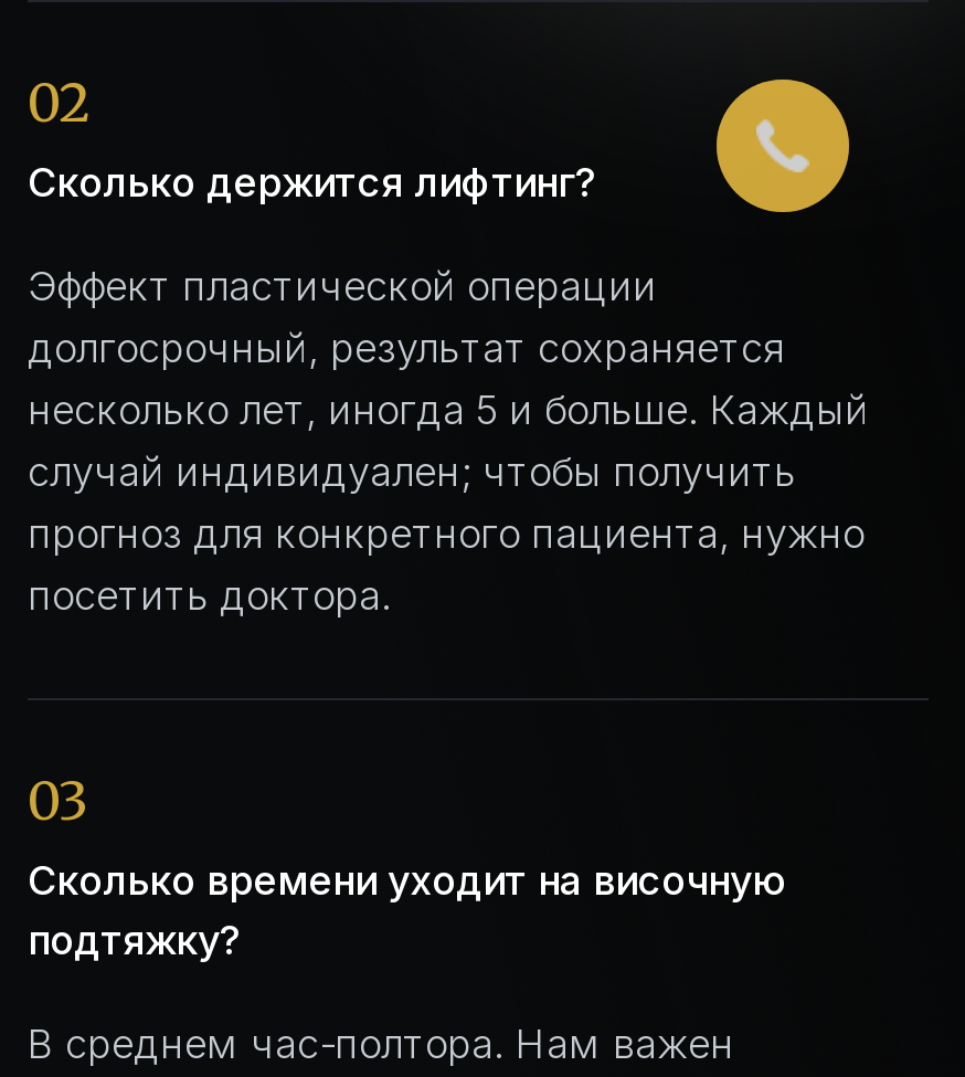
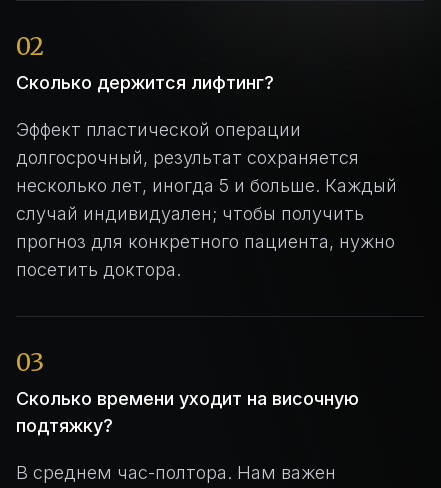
- [image]
